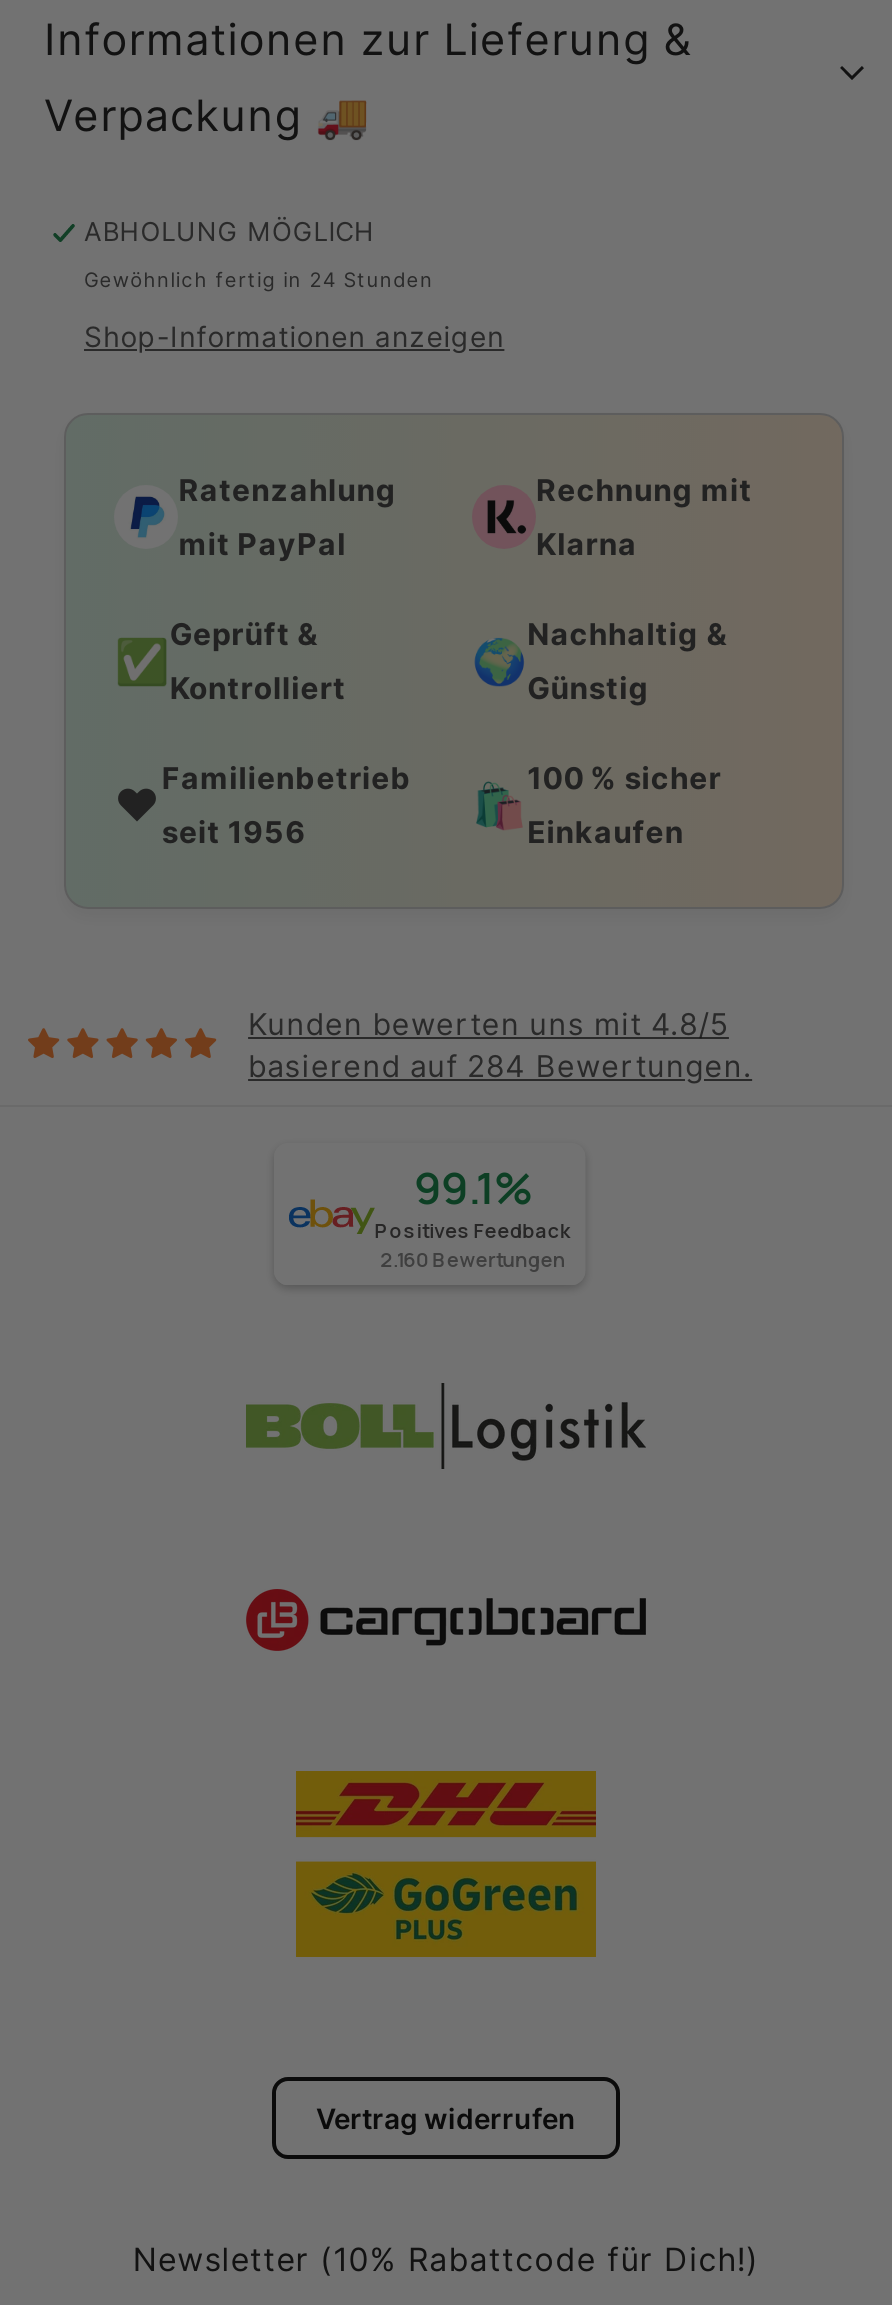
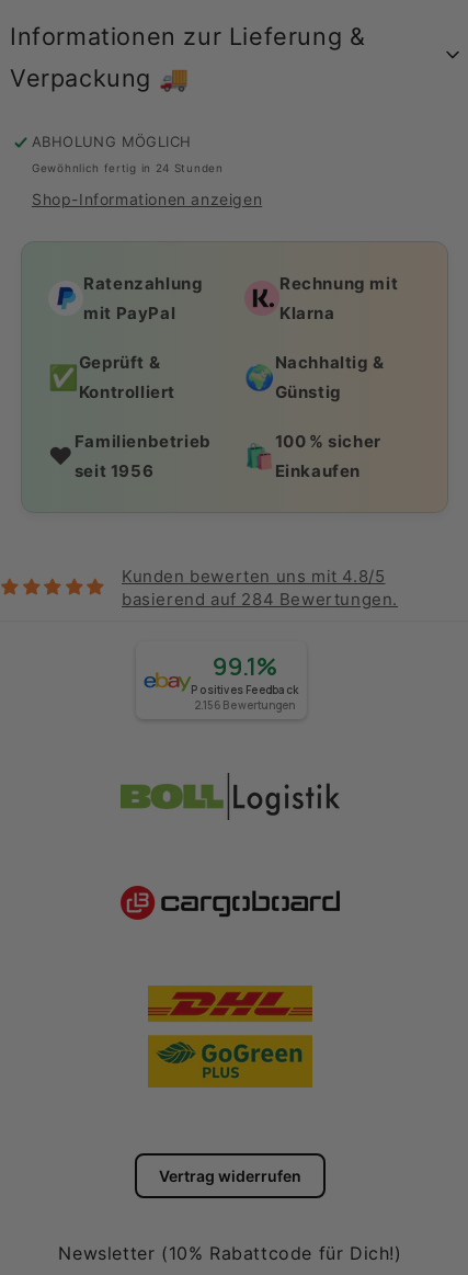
- 2.160 Bewertungen
+ 2.156 Bewertungen
